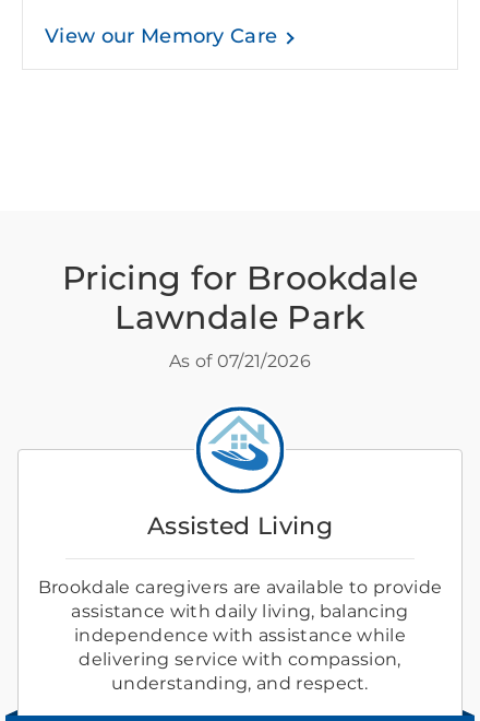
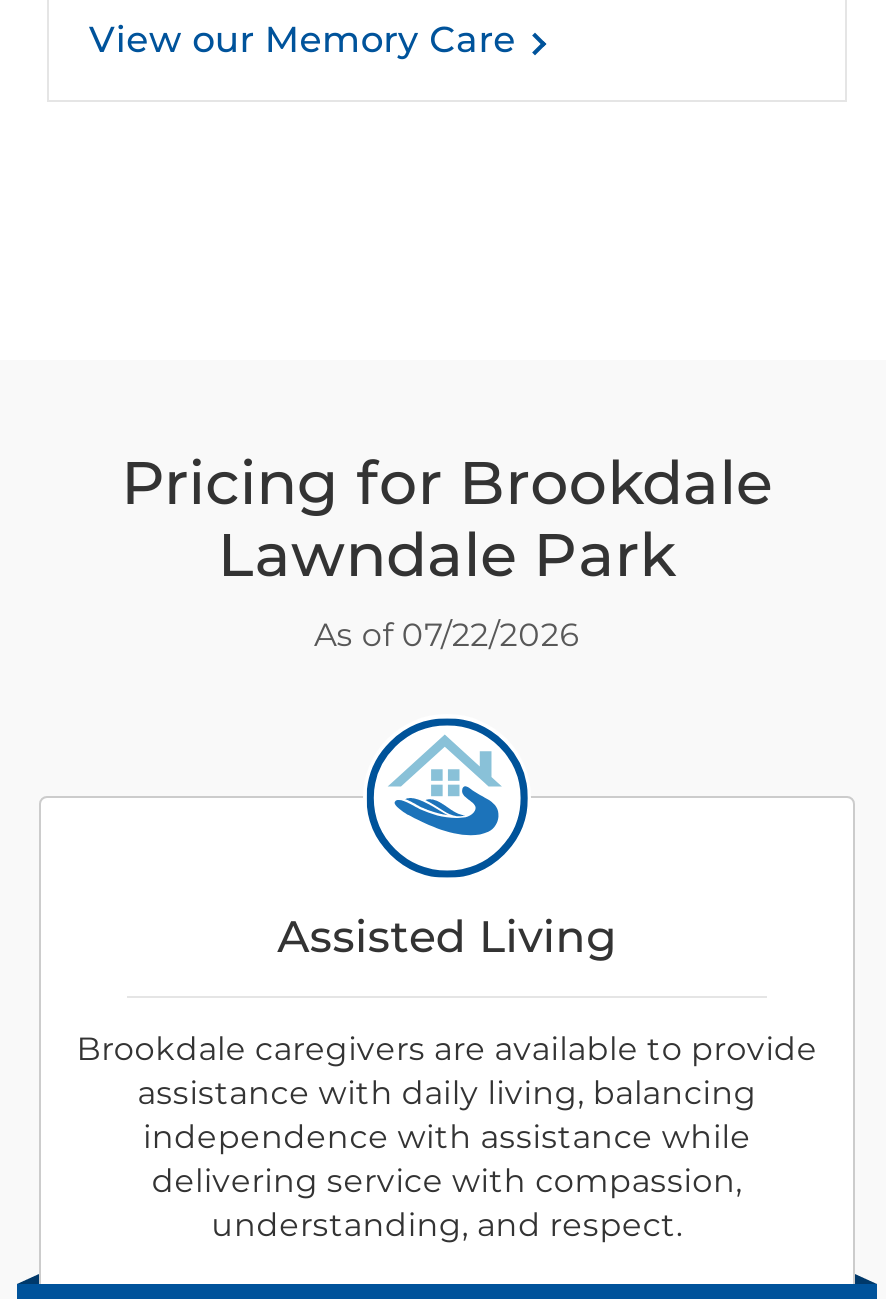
- As of 07/21/2026
+ As of 07/22/2026
